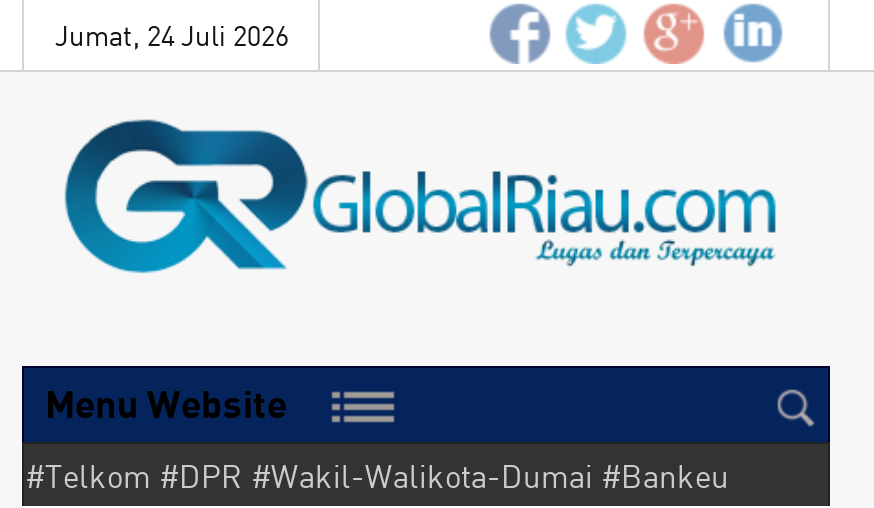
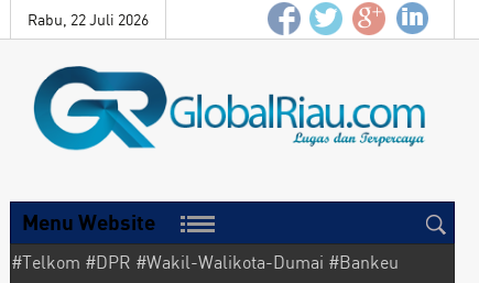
- Jumat, 24 Juli 2026
+ Rabu, 22 Juli 2026
